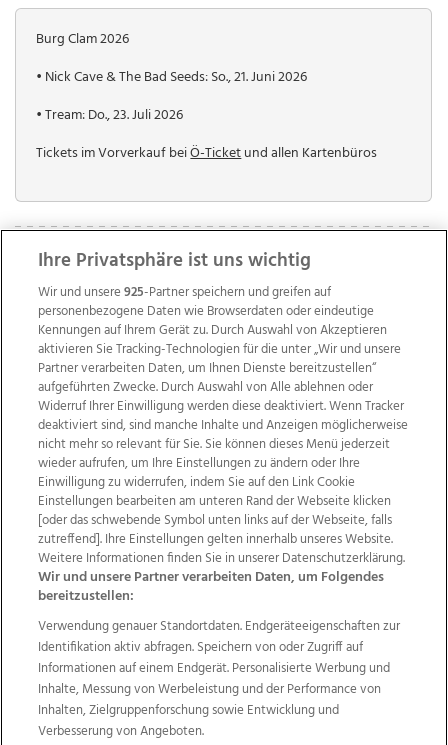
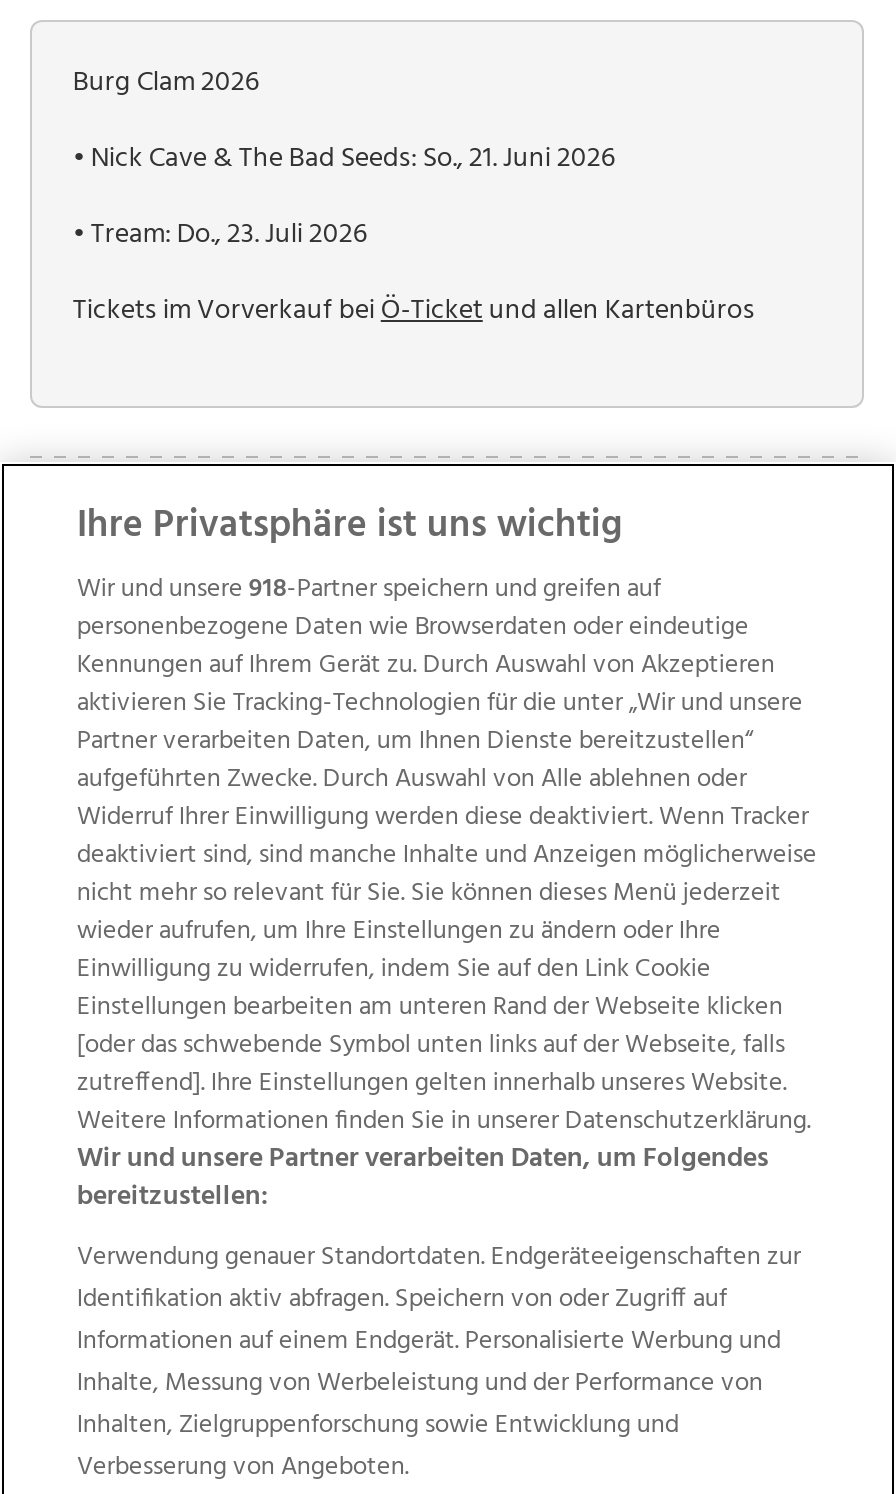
- Wir und unsere 925-Partner speichern und greifen auf
+ Wir und unsere 918-Partner speichern und greifen auf
